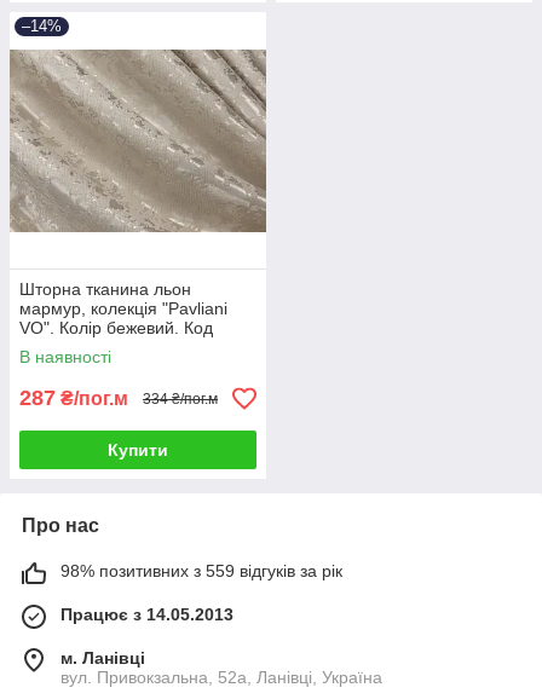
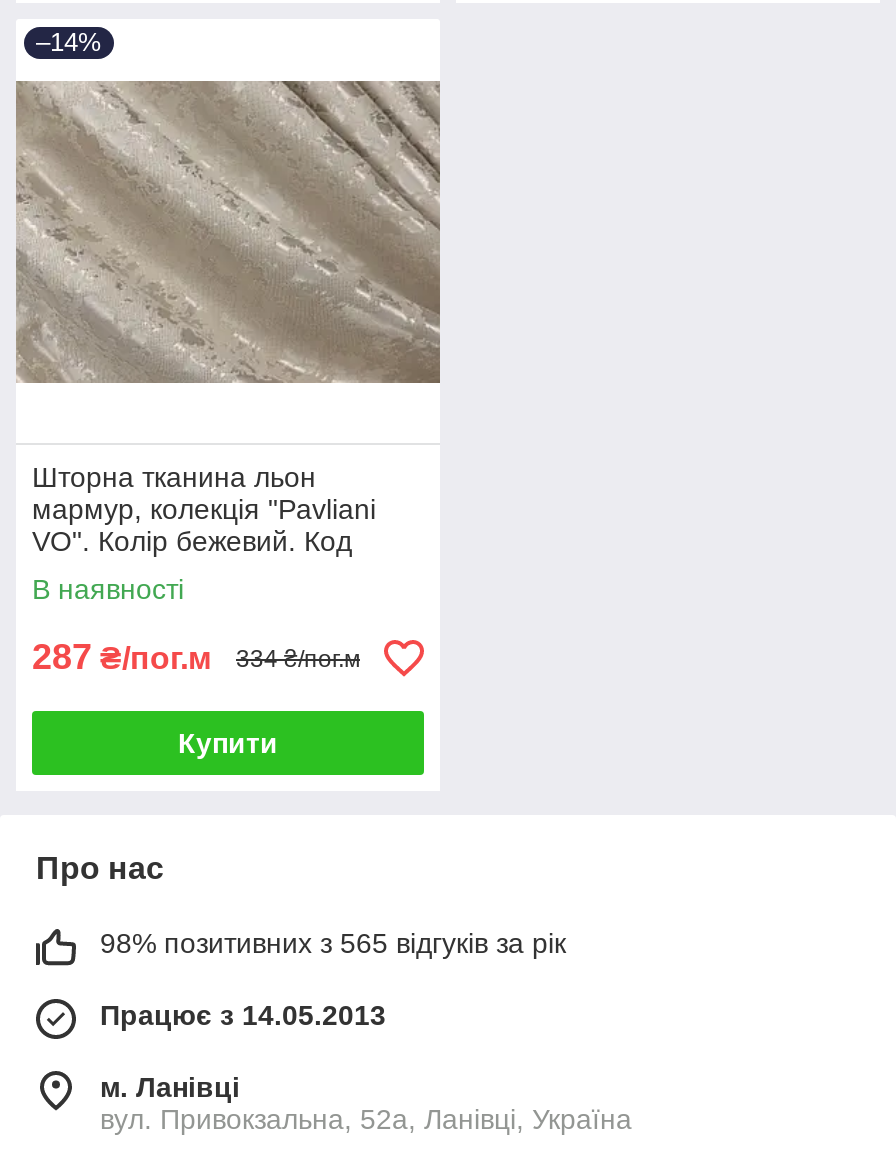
- 98% позитивних з 559 відгуків за рік
+ 98% позитивних з 565 відгуків за рік
